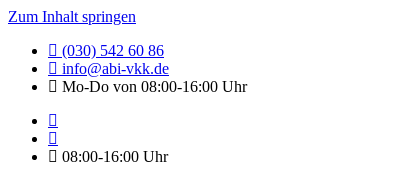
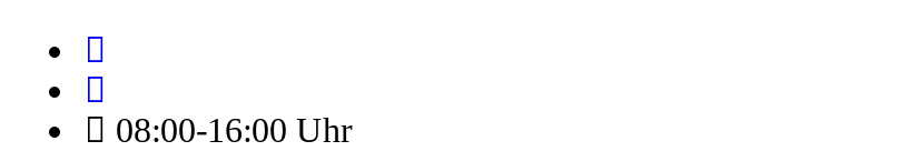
- Zum Inhalt springen
- (030) 542 60 86
- info@abi-vkk.de
- Mo-Do von 08:00-16:00 Uhr
